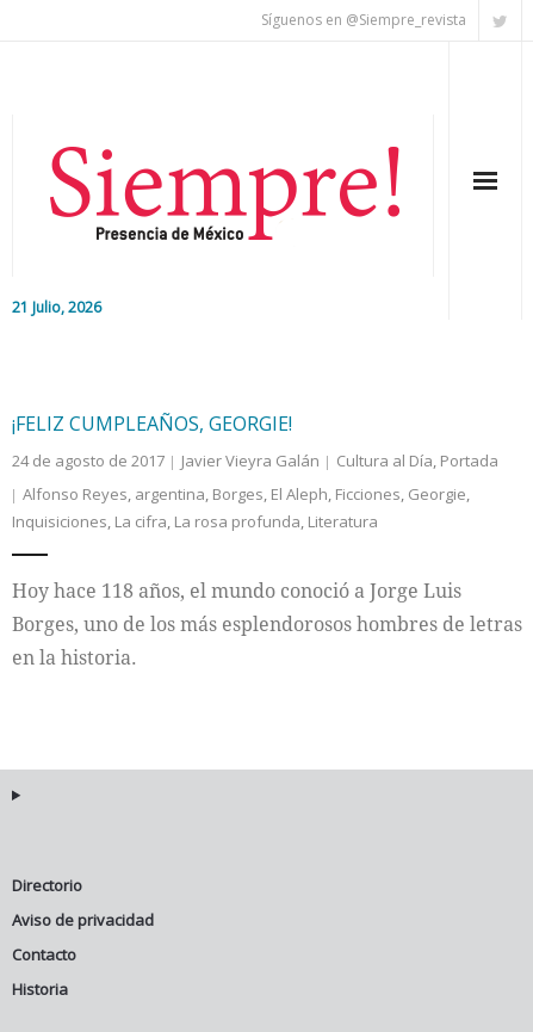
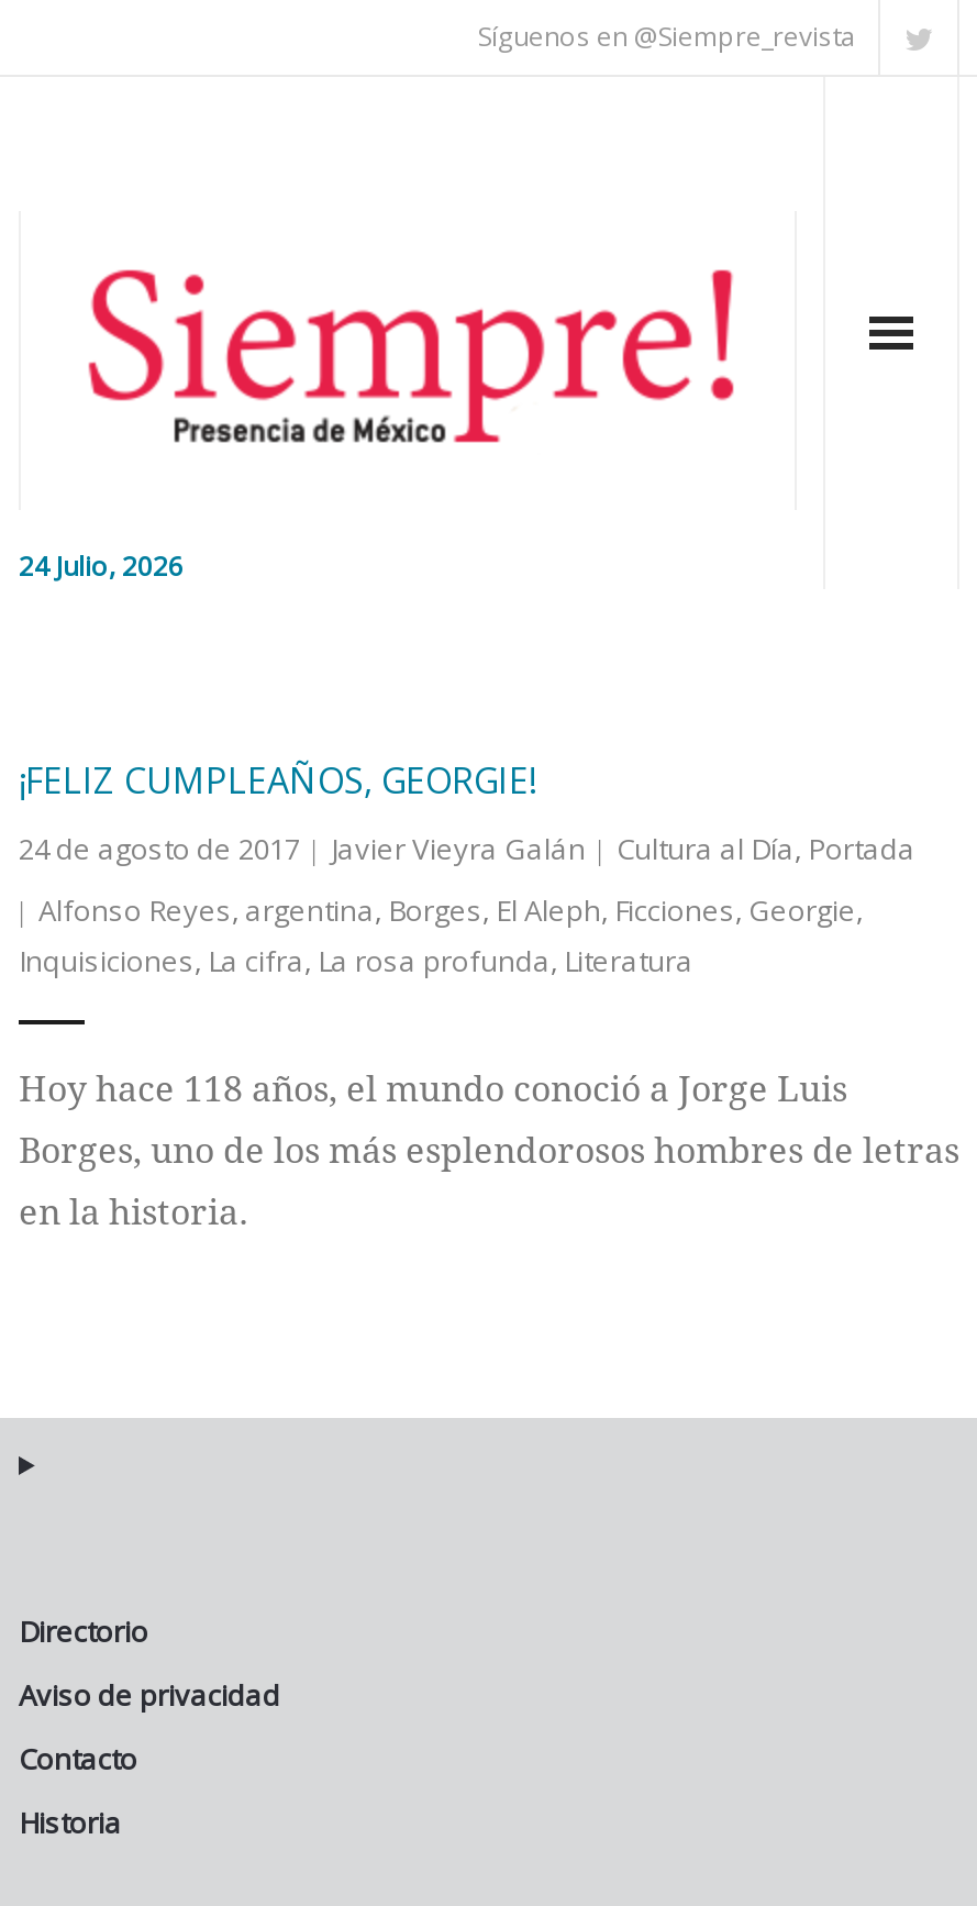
- 21 Julio, 2026
+ 24 Julio, 2026
